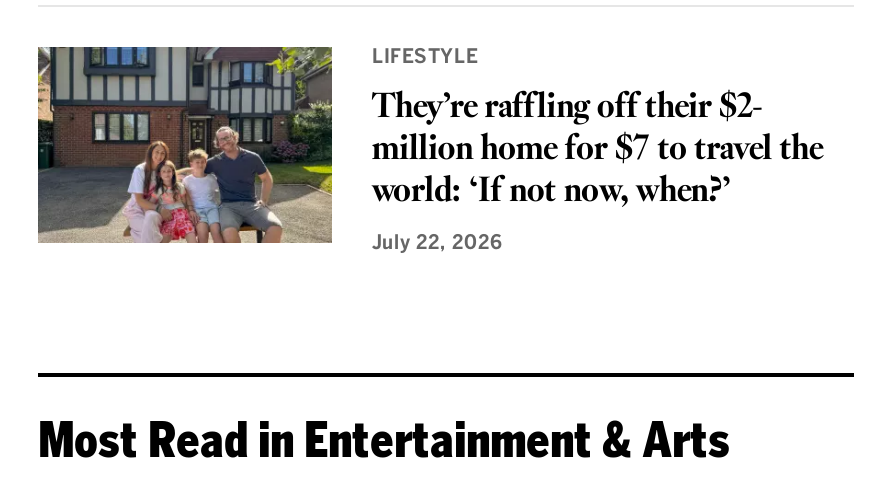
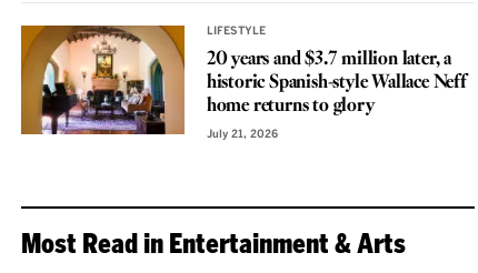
- [image]
- They’re raffling off their $2-
- million home for $7 to travel the
- world: ‘If not now, when?’
- July 22, 2026
+ [image]
+ 20 years and $3.7 million later, a
+ historic Spanish-style Wallace Neff
+ home returns to glory
+ July 21, 2026
